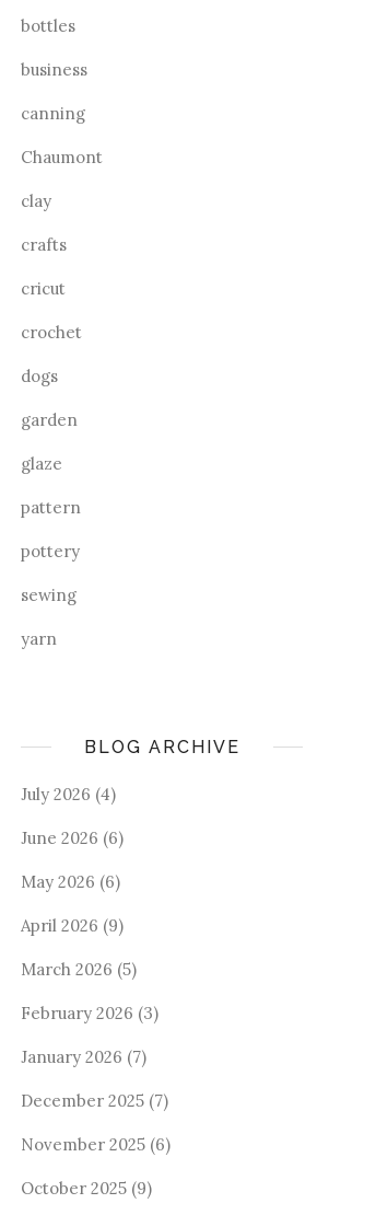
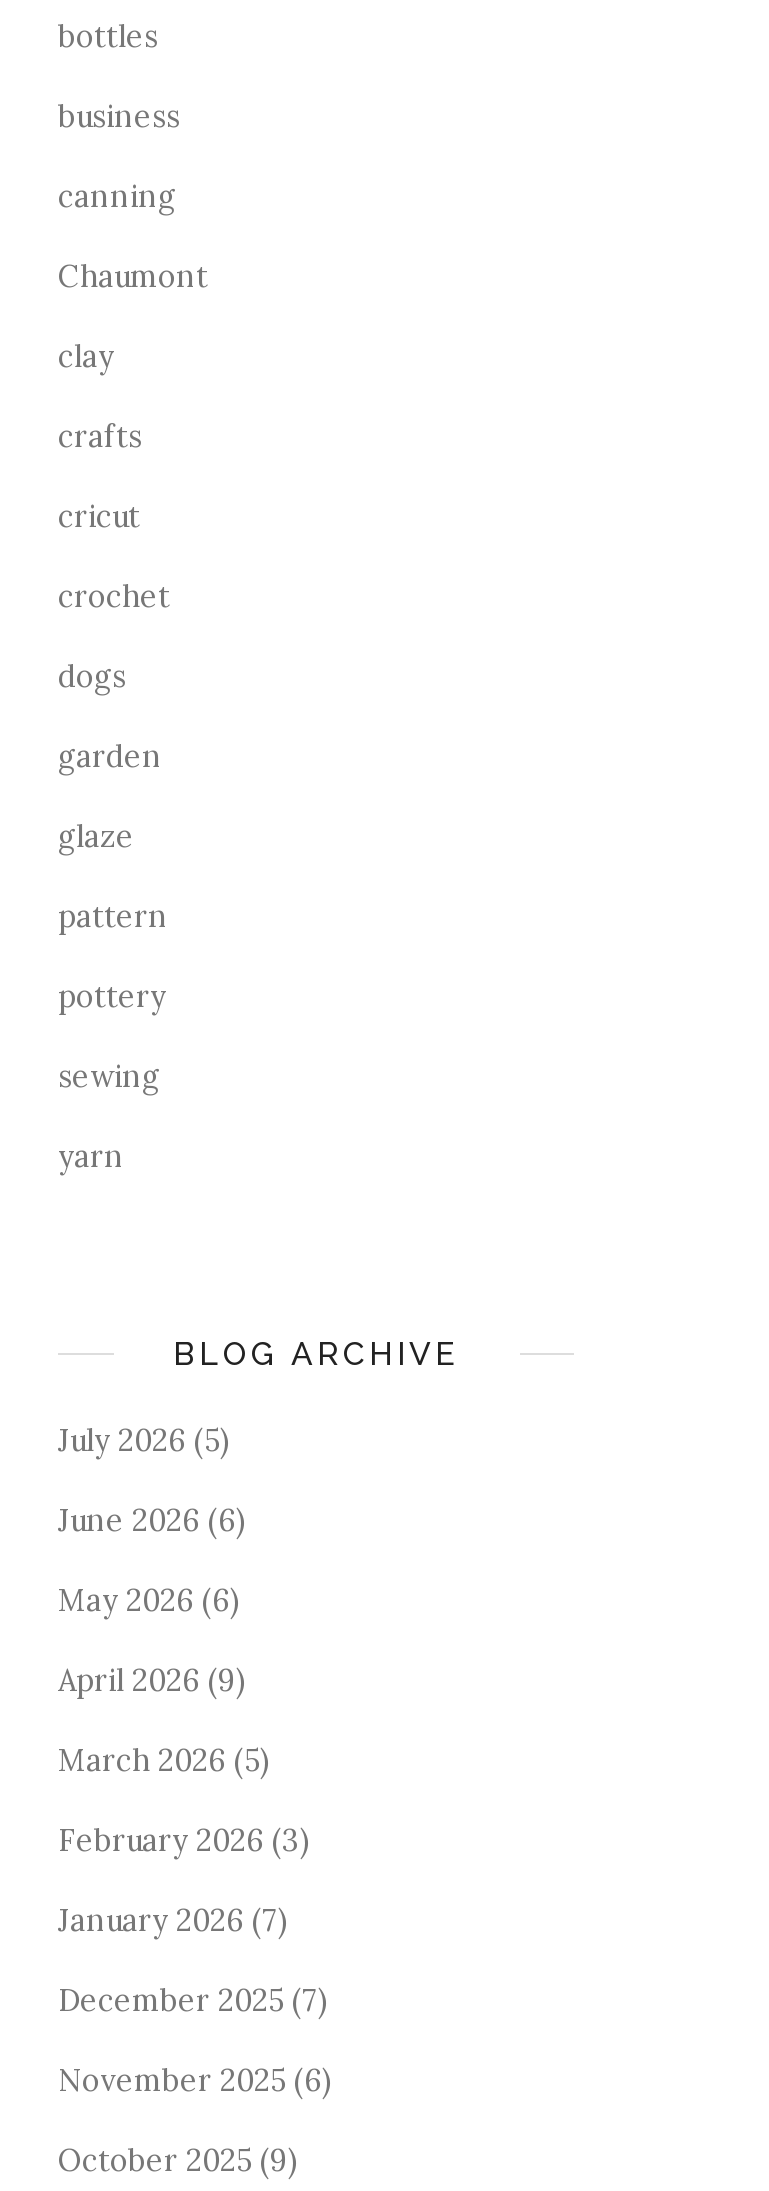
- July 2026 (4)
+ July 2026 (5)
